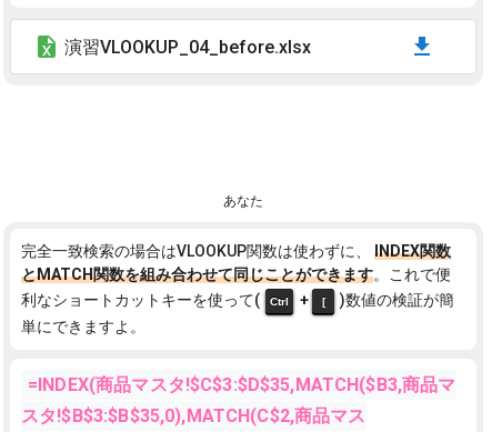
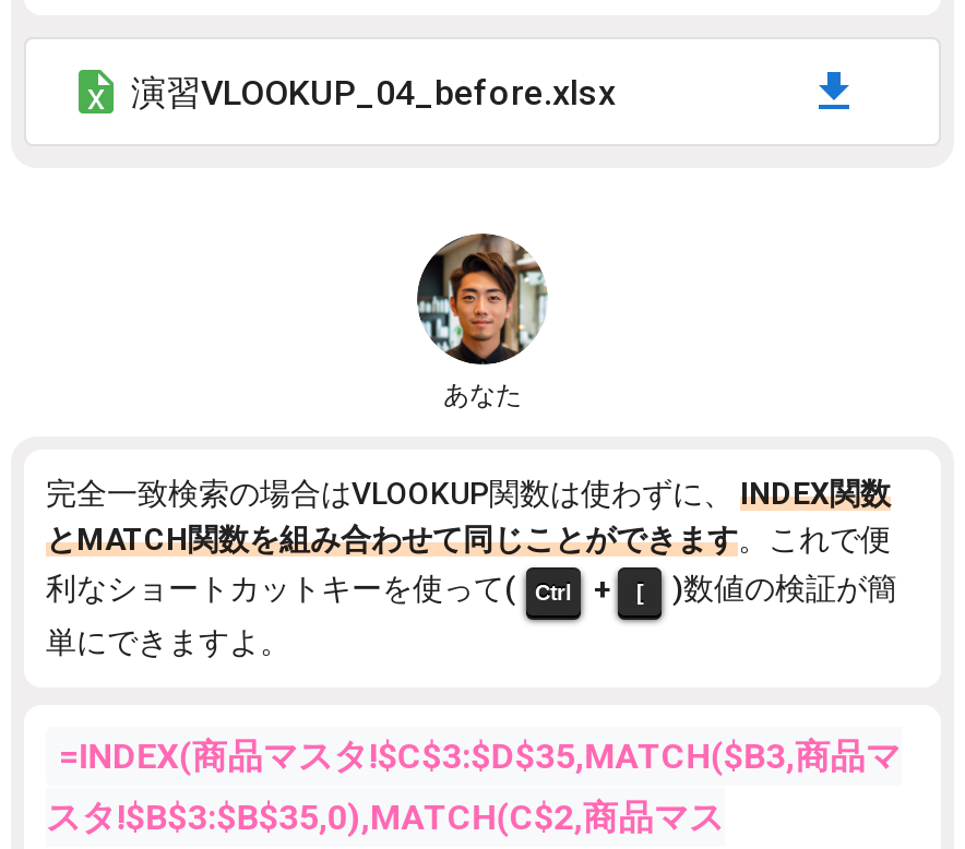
+ [image]
